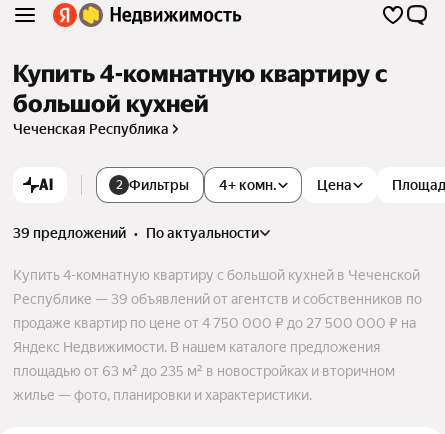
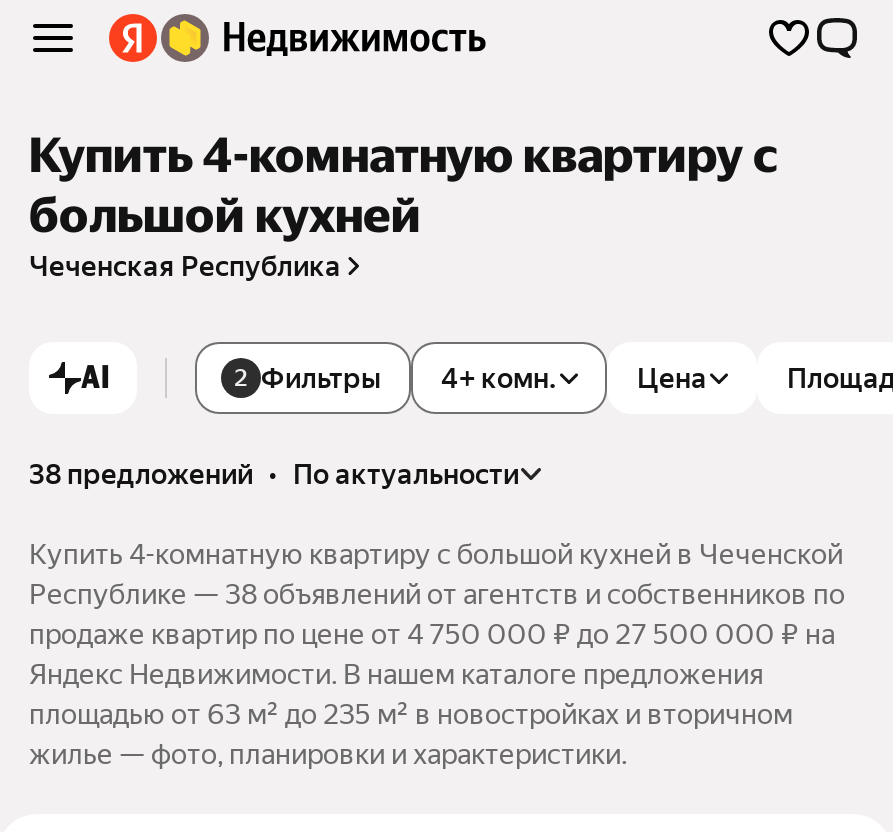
- 39 предложений • по актуальности
+ 38 предложений • по актуальности

- Республике — 39 объявлений от агентств и собственников по
+ Республике — 38 объявлений от агентств и собственников по
